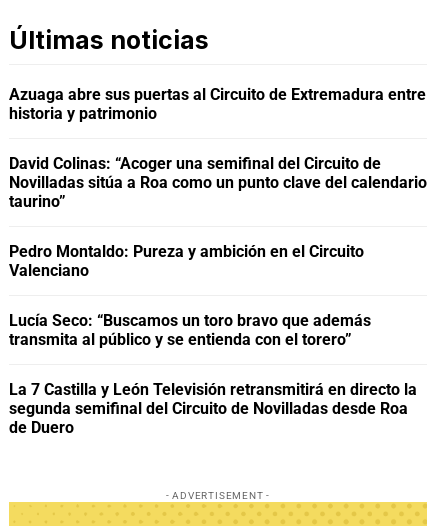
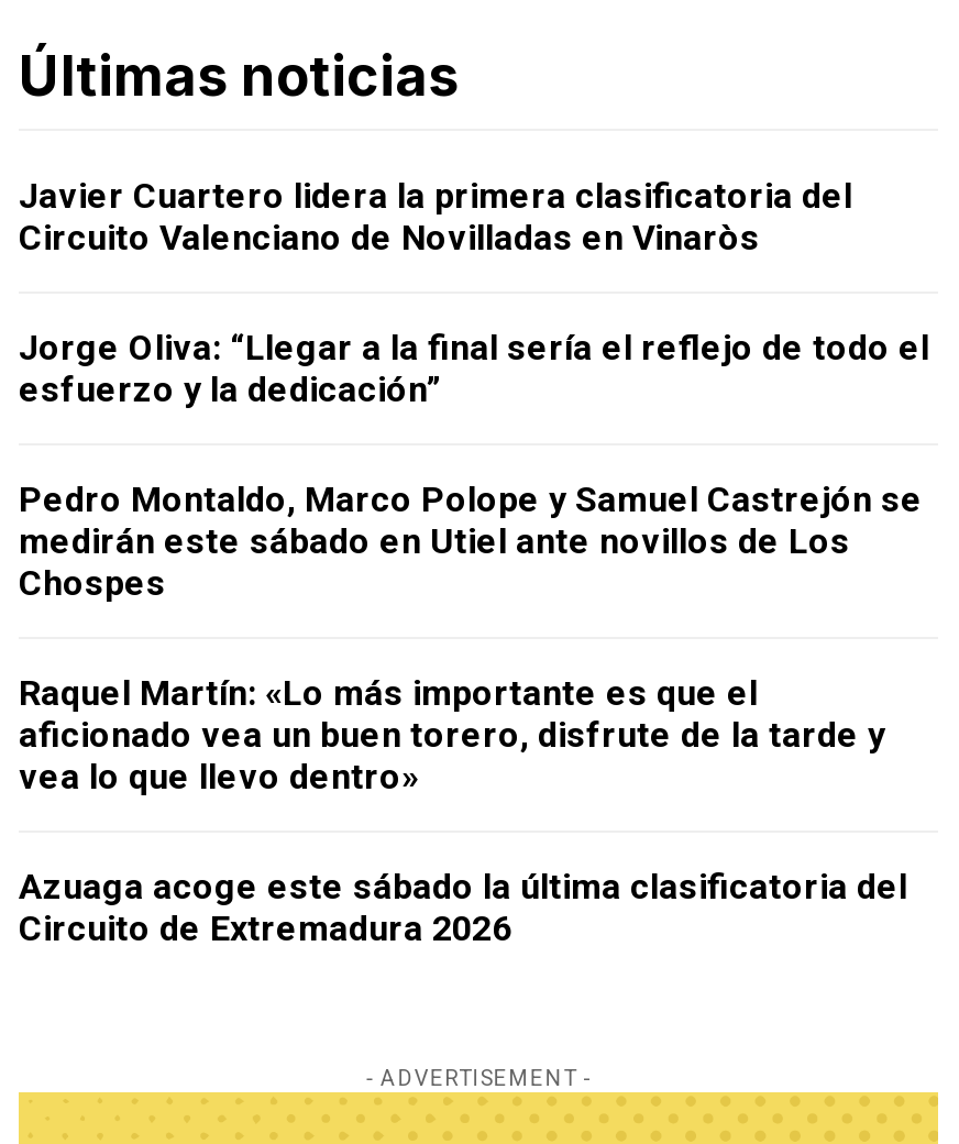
- Azuaga abre sus puertas al Circuito de Extremadura entre
- historia y patrimonio
+ Javier Cuartero lidera la primera clasificatoria del
+ Circuito Valenciano de Novilladas en Vinaròs

- David Colinas: “Acoger una semifinal del Circuito de
- Novilladas sitúa a Roa como un punto clave del calendario
- taurino”
+ Jorge Oliva: “Llegar a la final sería el reflejo de todo el
+ esfuerzo y la dedicación”

- Pedro Montaldo: Pureza y ambición en el Circuito
- Valenciano
+ Pedro Montaldo, Marco Polope y Samuel Castrejón se
+ medirán este sábado en Utiel ante novillos de Los
+ Chospes

- Lucía Seco: “Buscamos un toro bravo que además
- transmita al público y se entienda con el torero”
+ Raquel Martín: «Lo más importante es que el
+ aficionado vea un buen torero, disfrute de la tarde y
+ vea lo que llevo dentro»

- La 7 Castilla y León Televisión retransmitirá en directo la
- segunda semifinal del Circuito de Novilladas desde Roa
- de Duero
+ Azuaga acoge este sábado la última clasificatoria del
+ Circuito de Extremadura 2026
